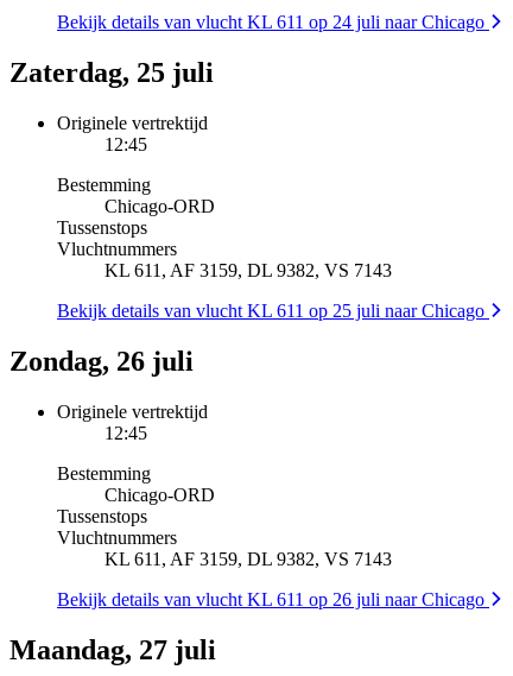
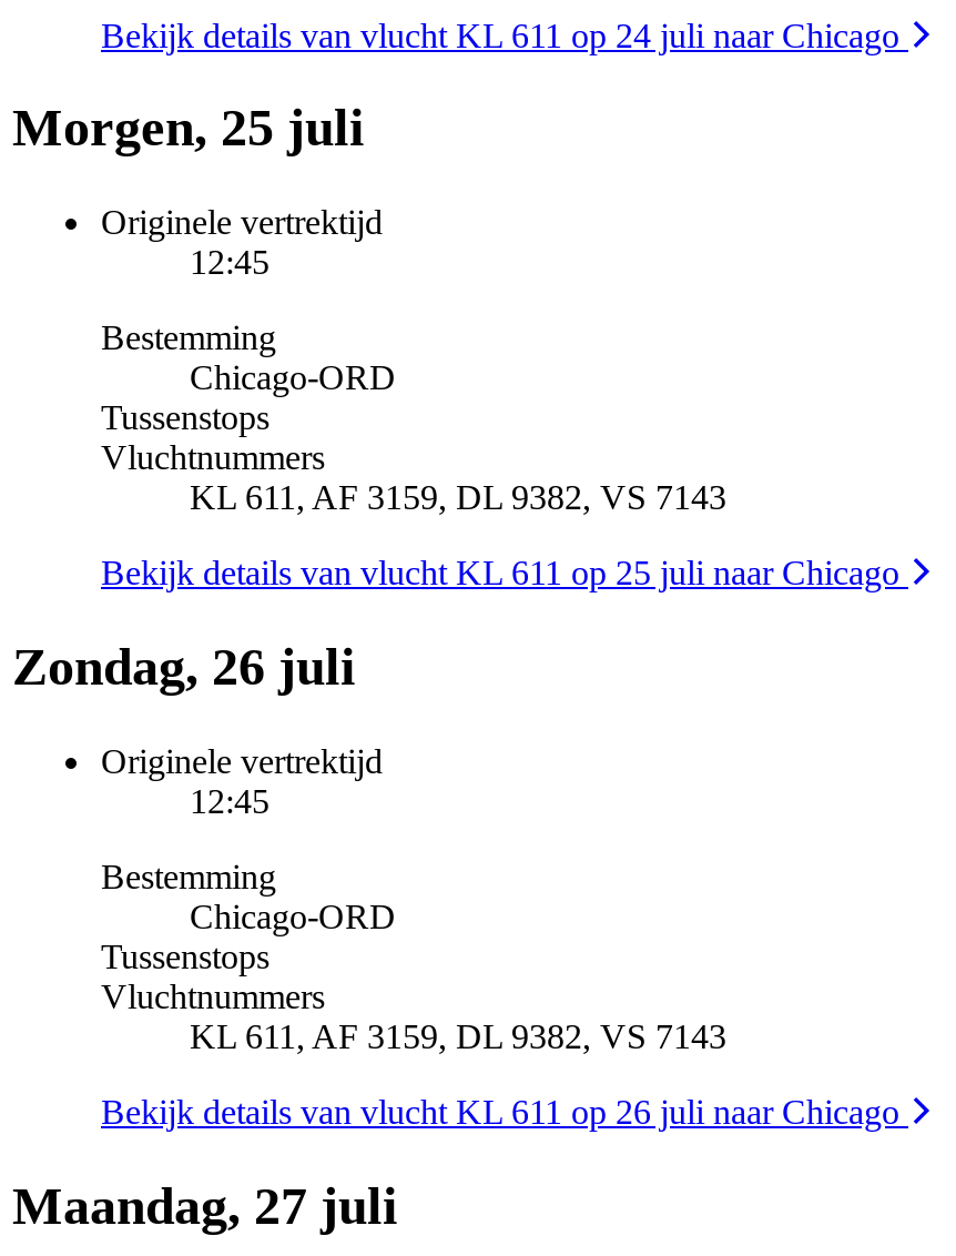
- Zaterdag, 25 juli
+ Morgen, 25 juli
